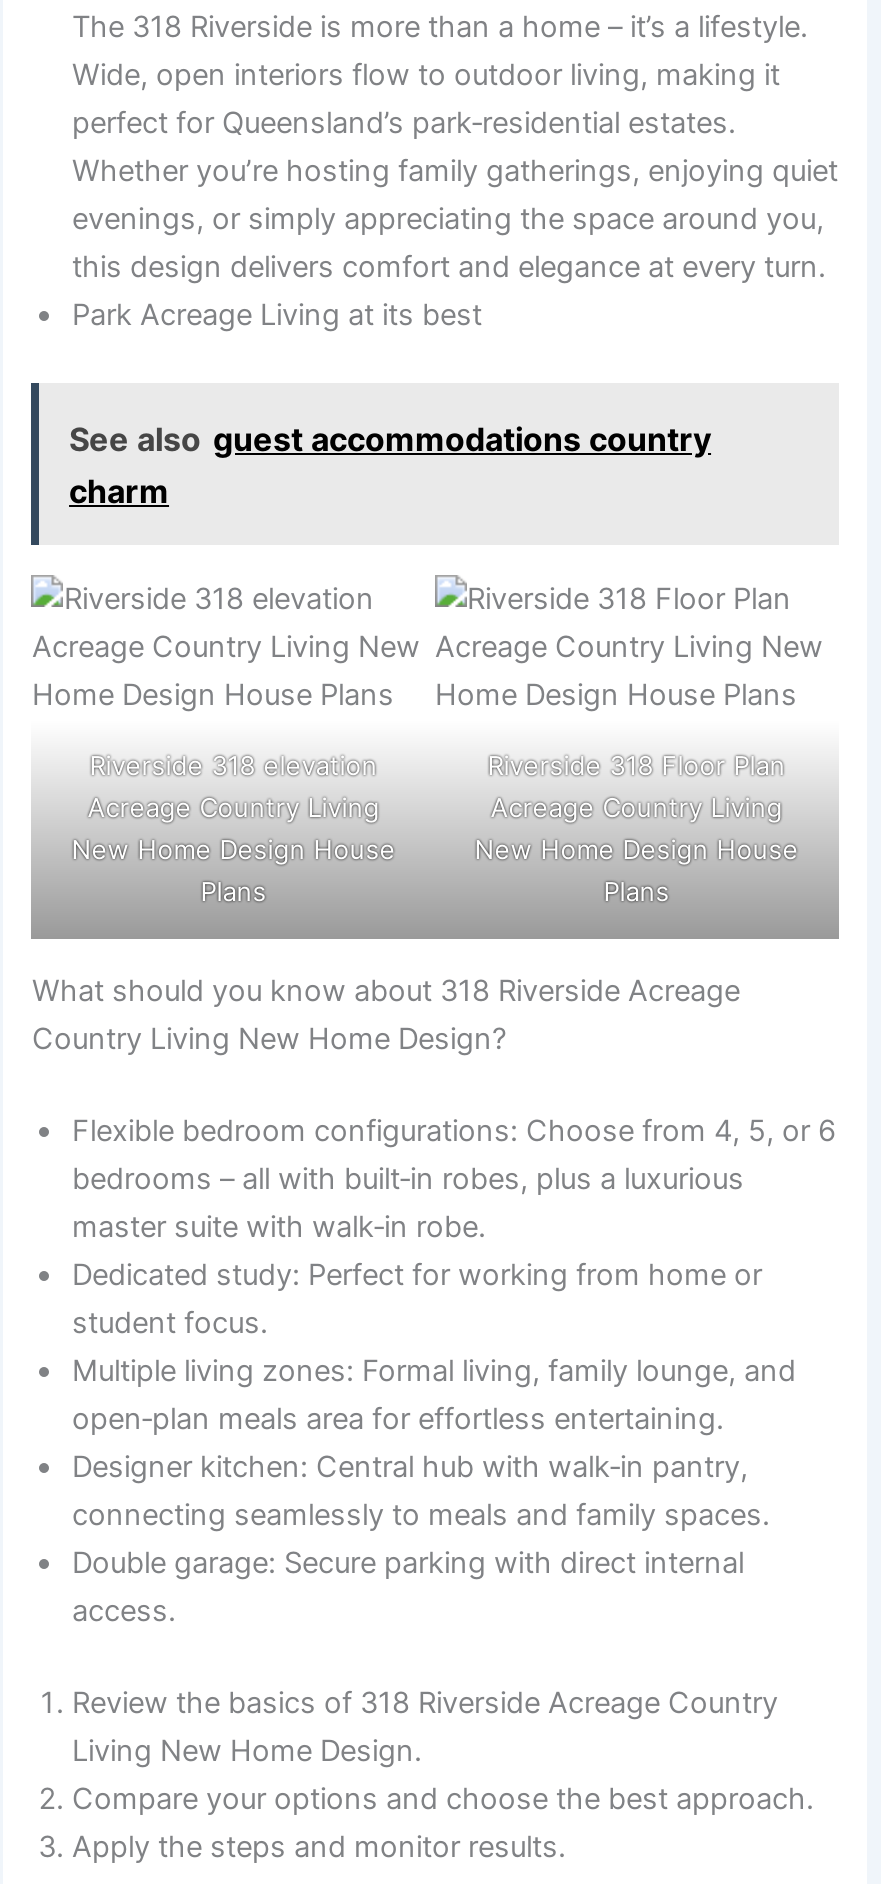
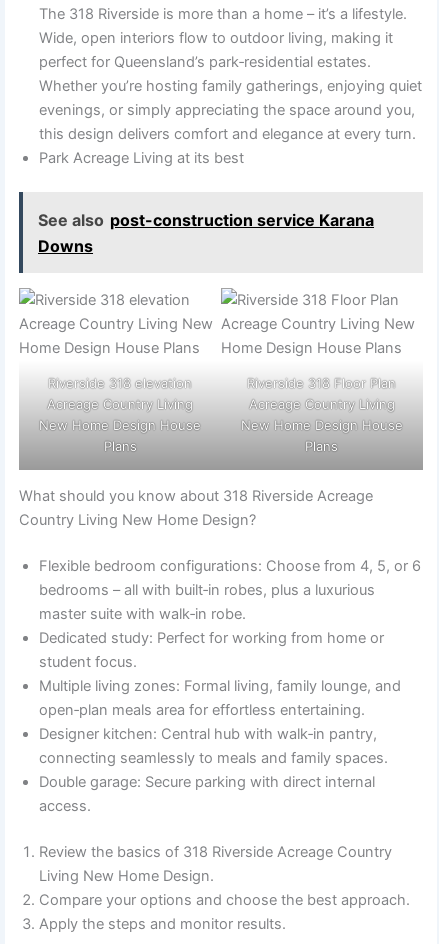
- See also guest accommodations country
- charm
+ See also post-construction service Karana
+ Downs
